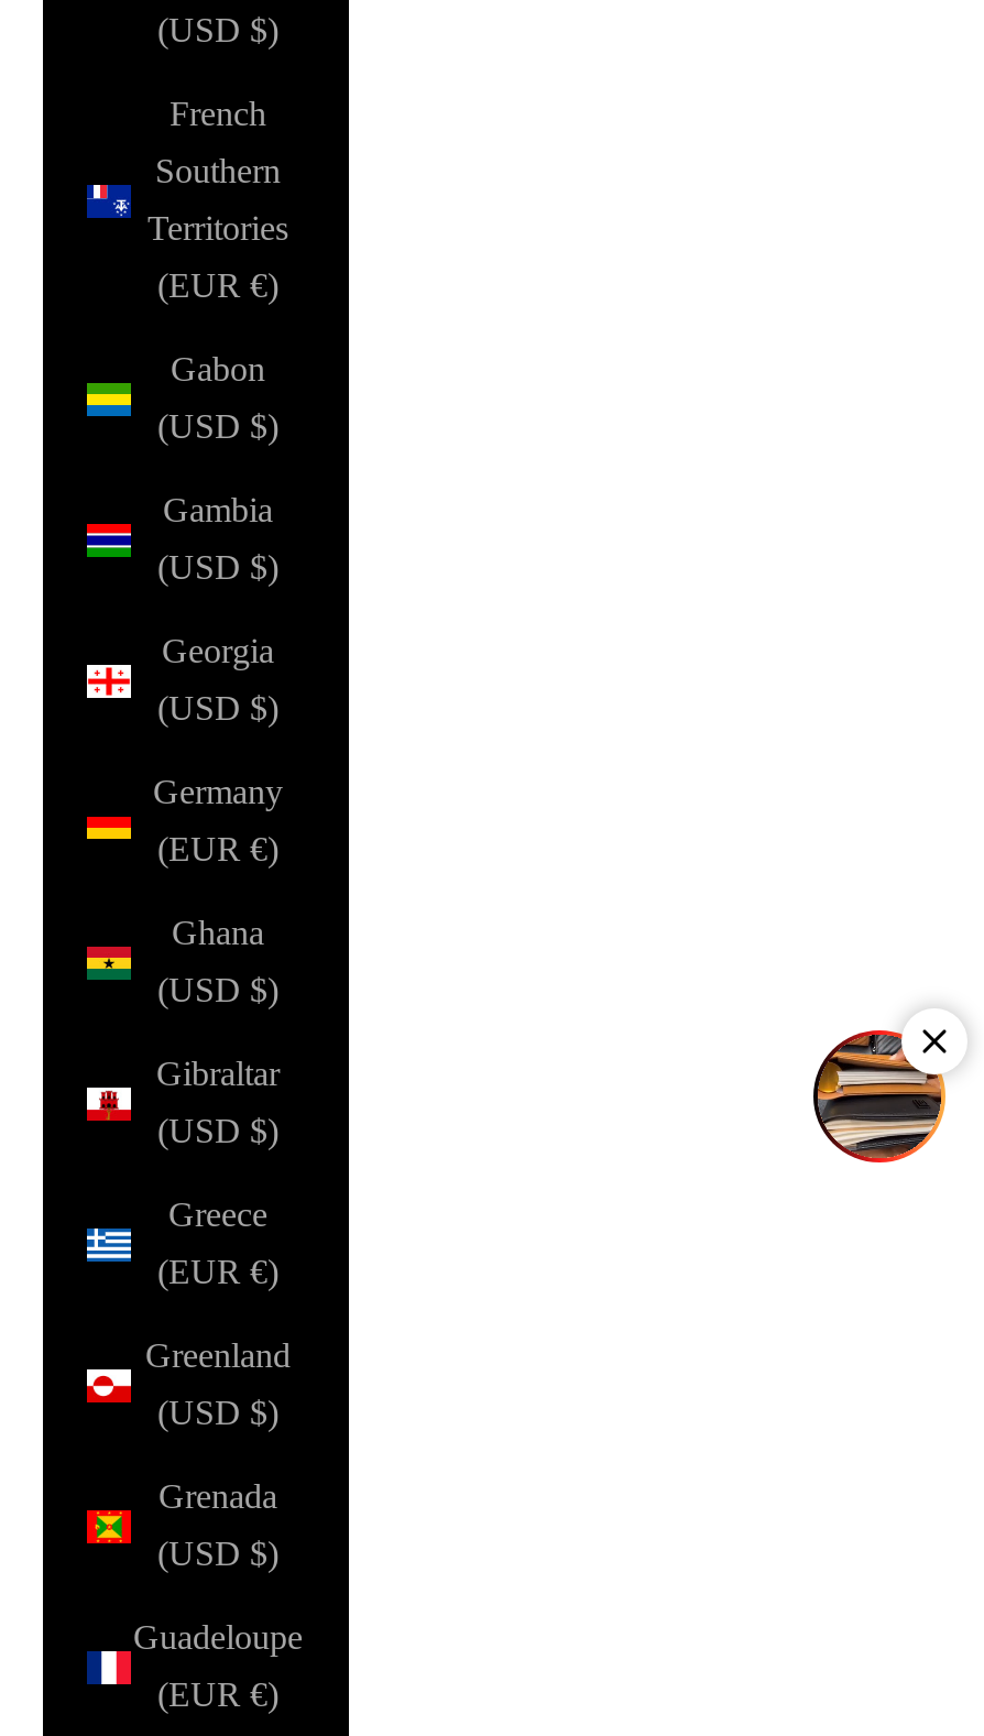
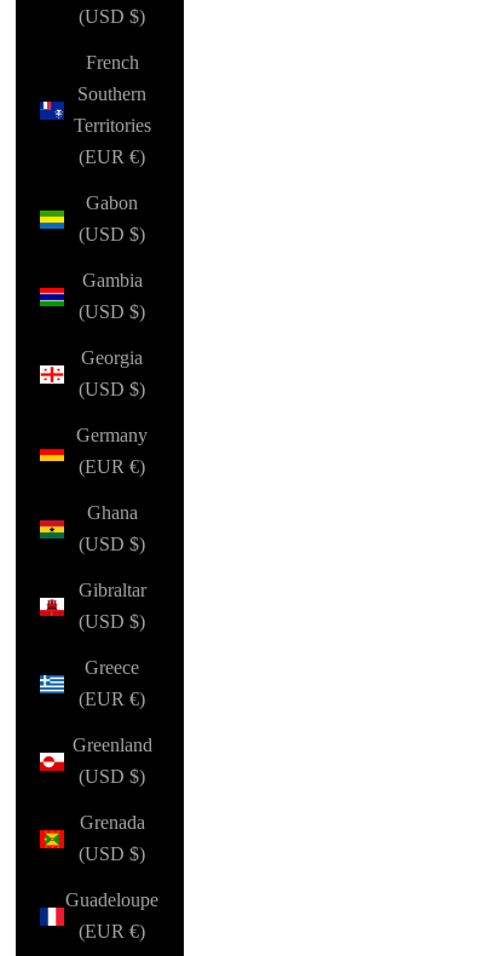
- [image]
